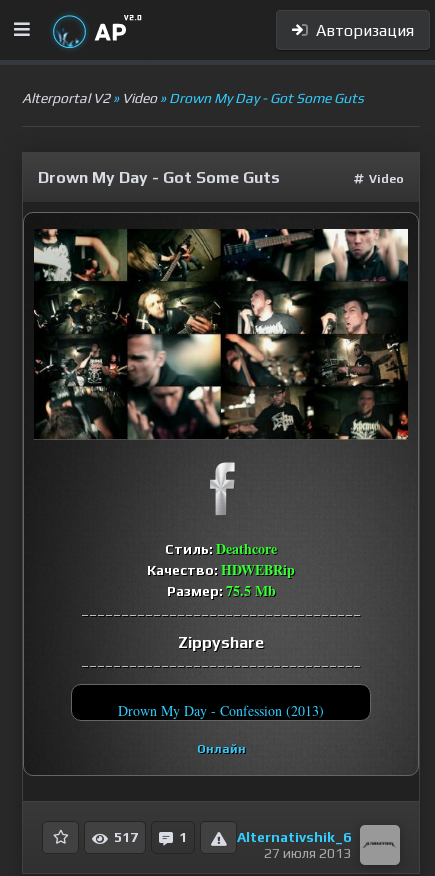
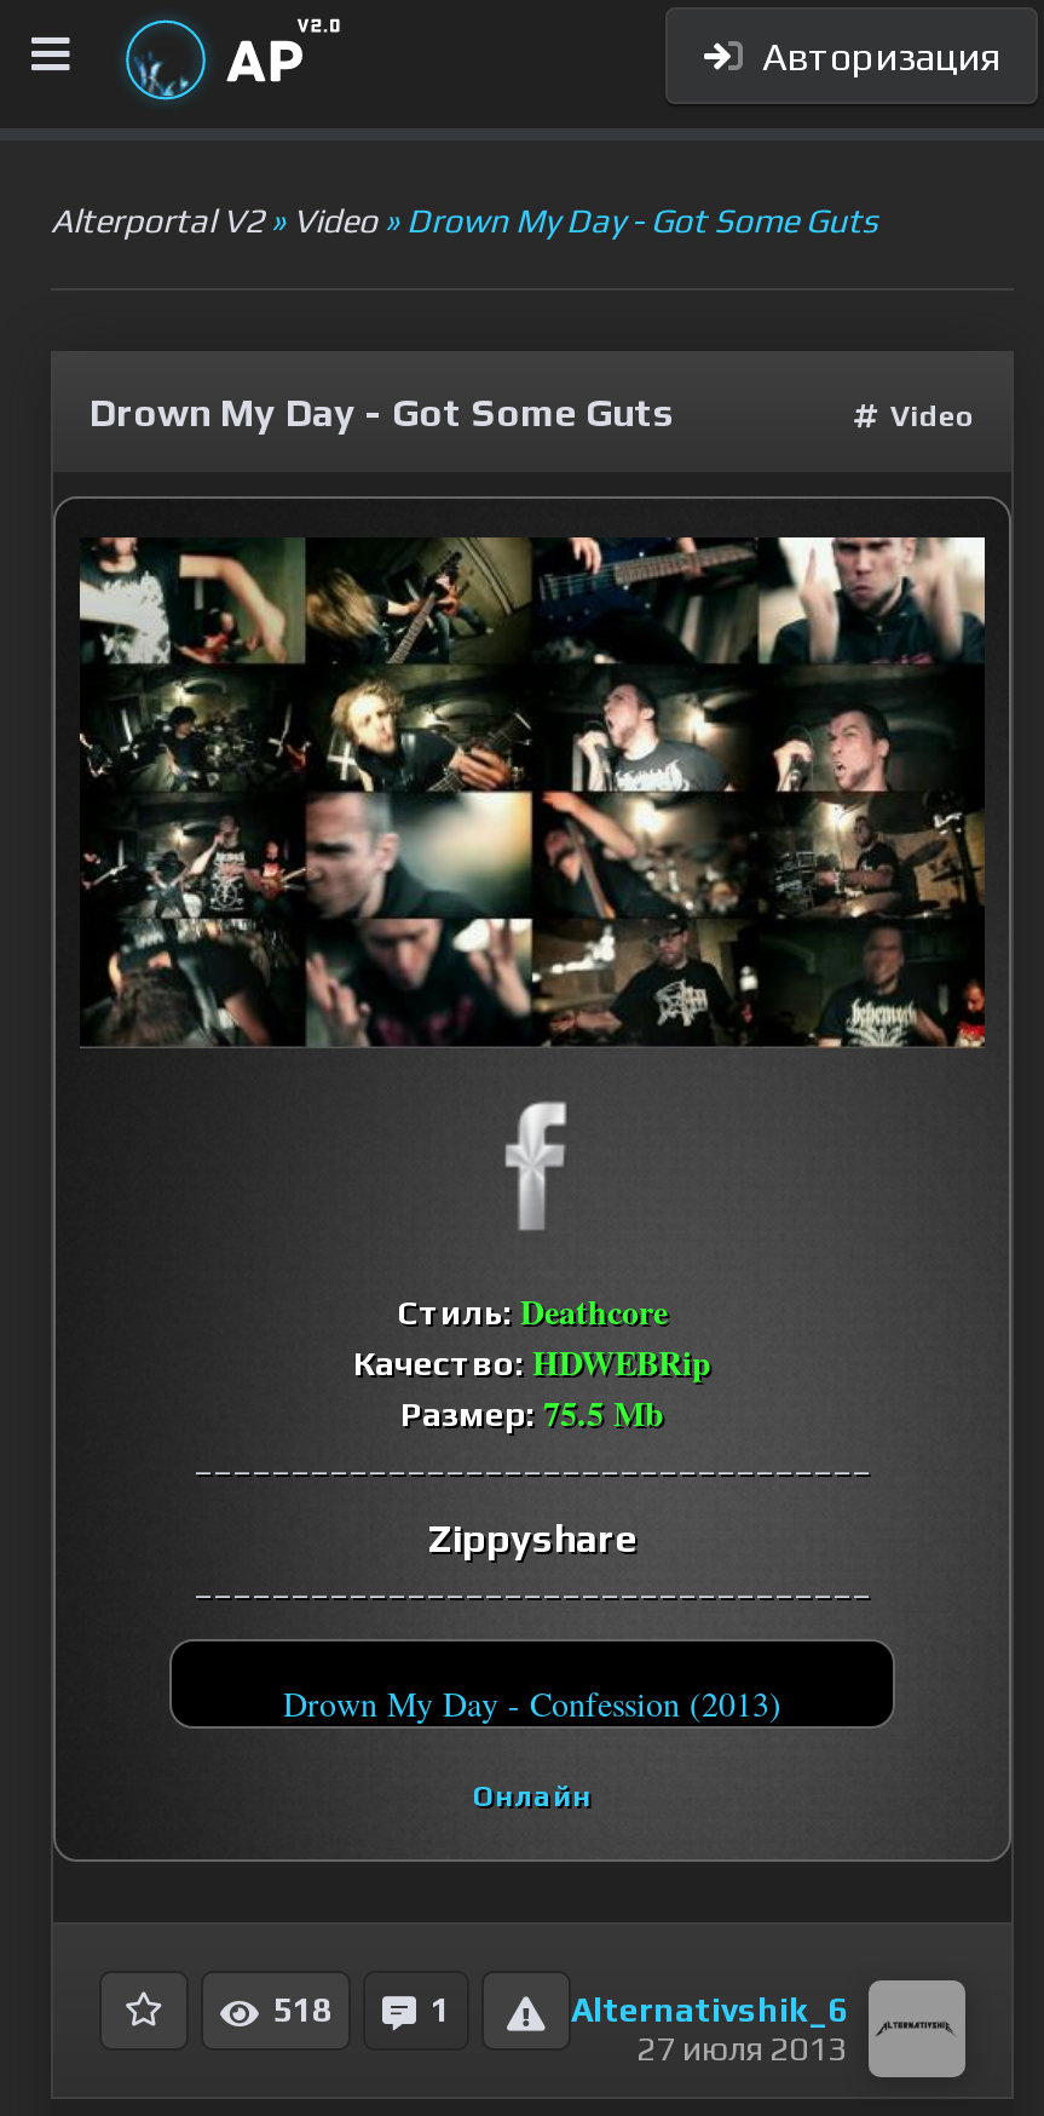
- 517
+ 518
